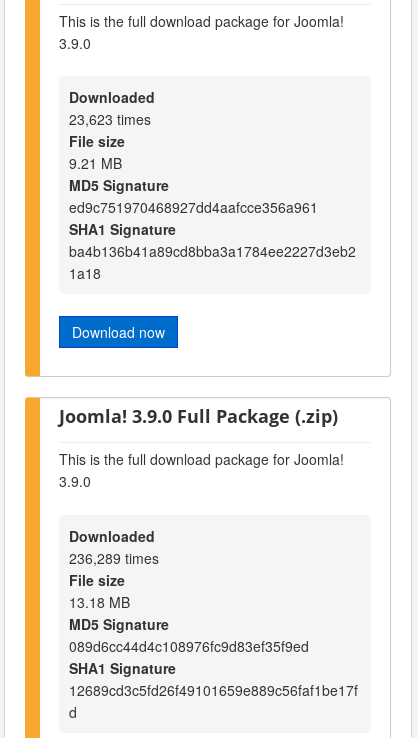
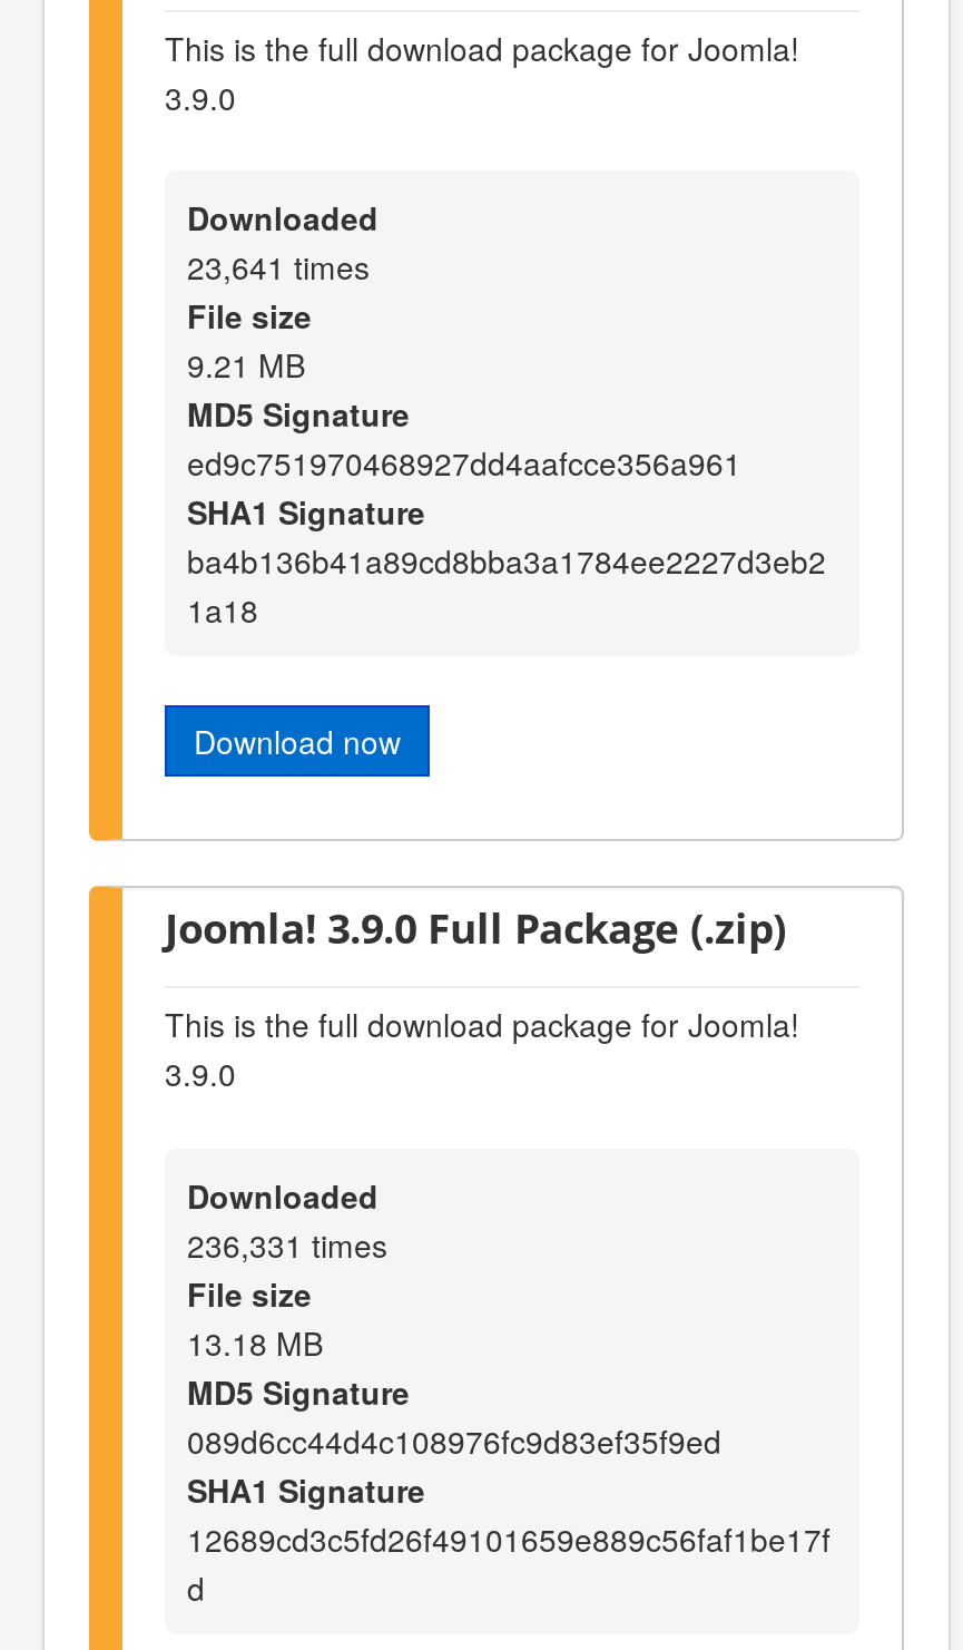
- 23,623 times
+ 23,641 times

- 236,289 times
+ 236,331 times
